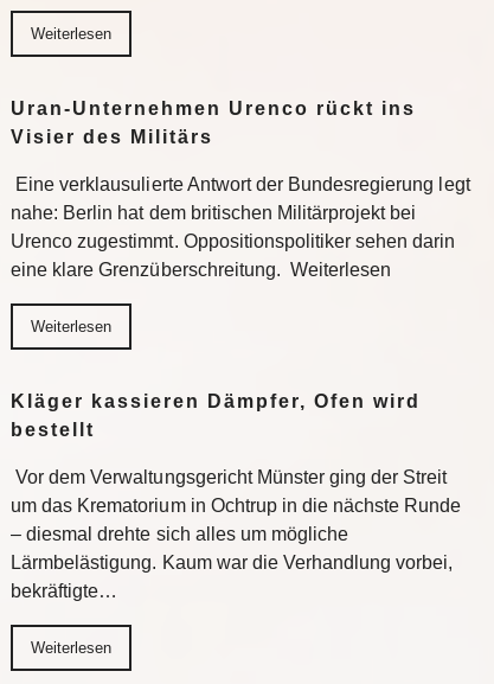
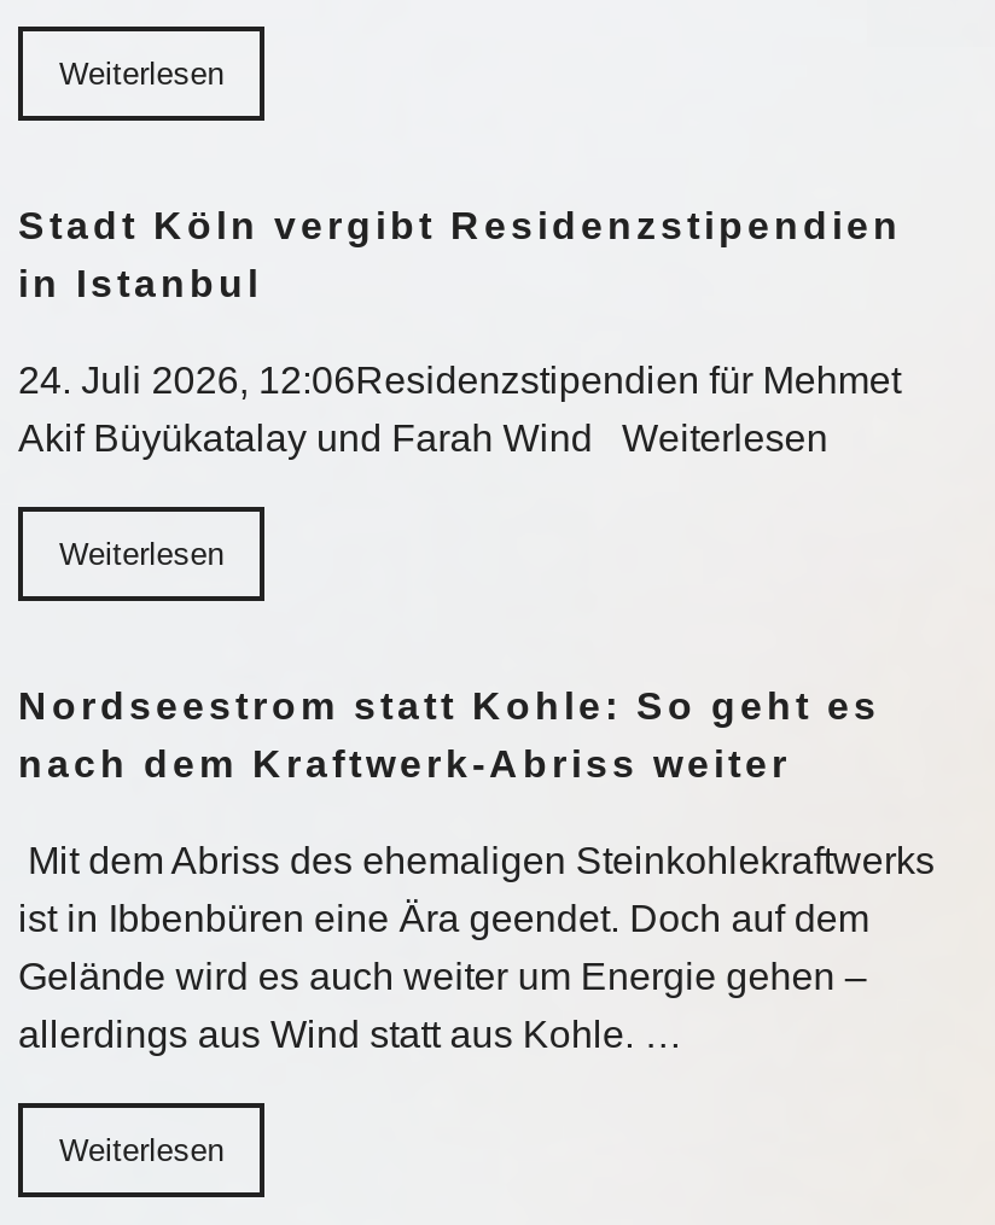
- Uran-Unternehmen Urenco rückt ins
- Visier des Militärs
+ Stadt Köln vergibt Residenzstipendien
+ in Istanbul

- Eine verklausulierte Antwort der Bundesregierung legt
- nahe: Berlin hat dem britischen Militärprojekt bei
- Urenco zugestimmt. Oppositionspolitiker sehen darin
- eine klare Grenzüberschreitung. Weiterlesen
+ 24. Juli 2026, 12:06Residenzstipendien für Mehmet
+ Akif Büyükatalay und Farah Wind Weiterlesen

- Kläger kassieren Dämpfer, Ofen wird
- bestellt
+ Nordseestrom statt Kohle: So geht es
+ nach dem Kraftwerk-Abriss weiter

- Vor dem Verwaltungsgericht Münster ging der Streit
- um das Krematorium in Ochtrup in die nächste Runde
- – diesmal drehte sich alles um mögliche
- Lärmbelästigung. Kaum war die Verhandlung vorbei,
- bekräftigte…
+ Mit dem Abriss des ehemaligen Steinkohlekraftwerks
+ ist in Ibbenbüren eine Ära geendet. Doch auf dem
+ Gelände wird es auch weiter um Energie gehen –
+ allerdings aus Wind statt aus Kohle. …
